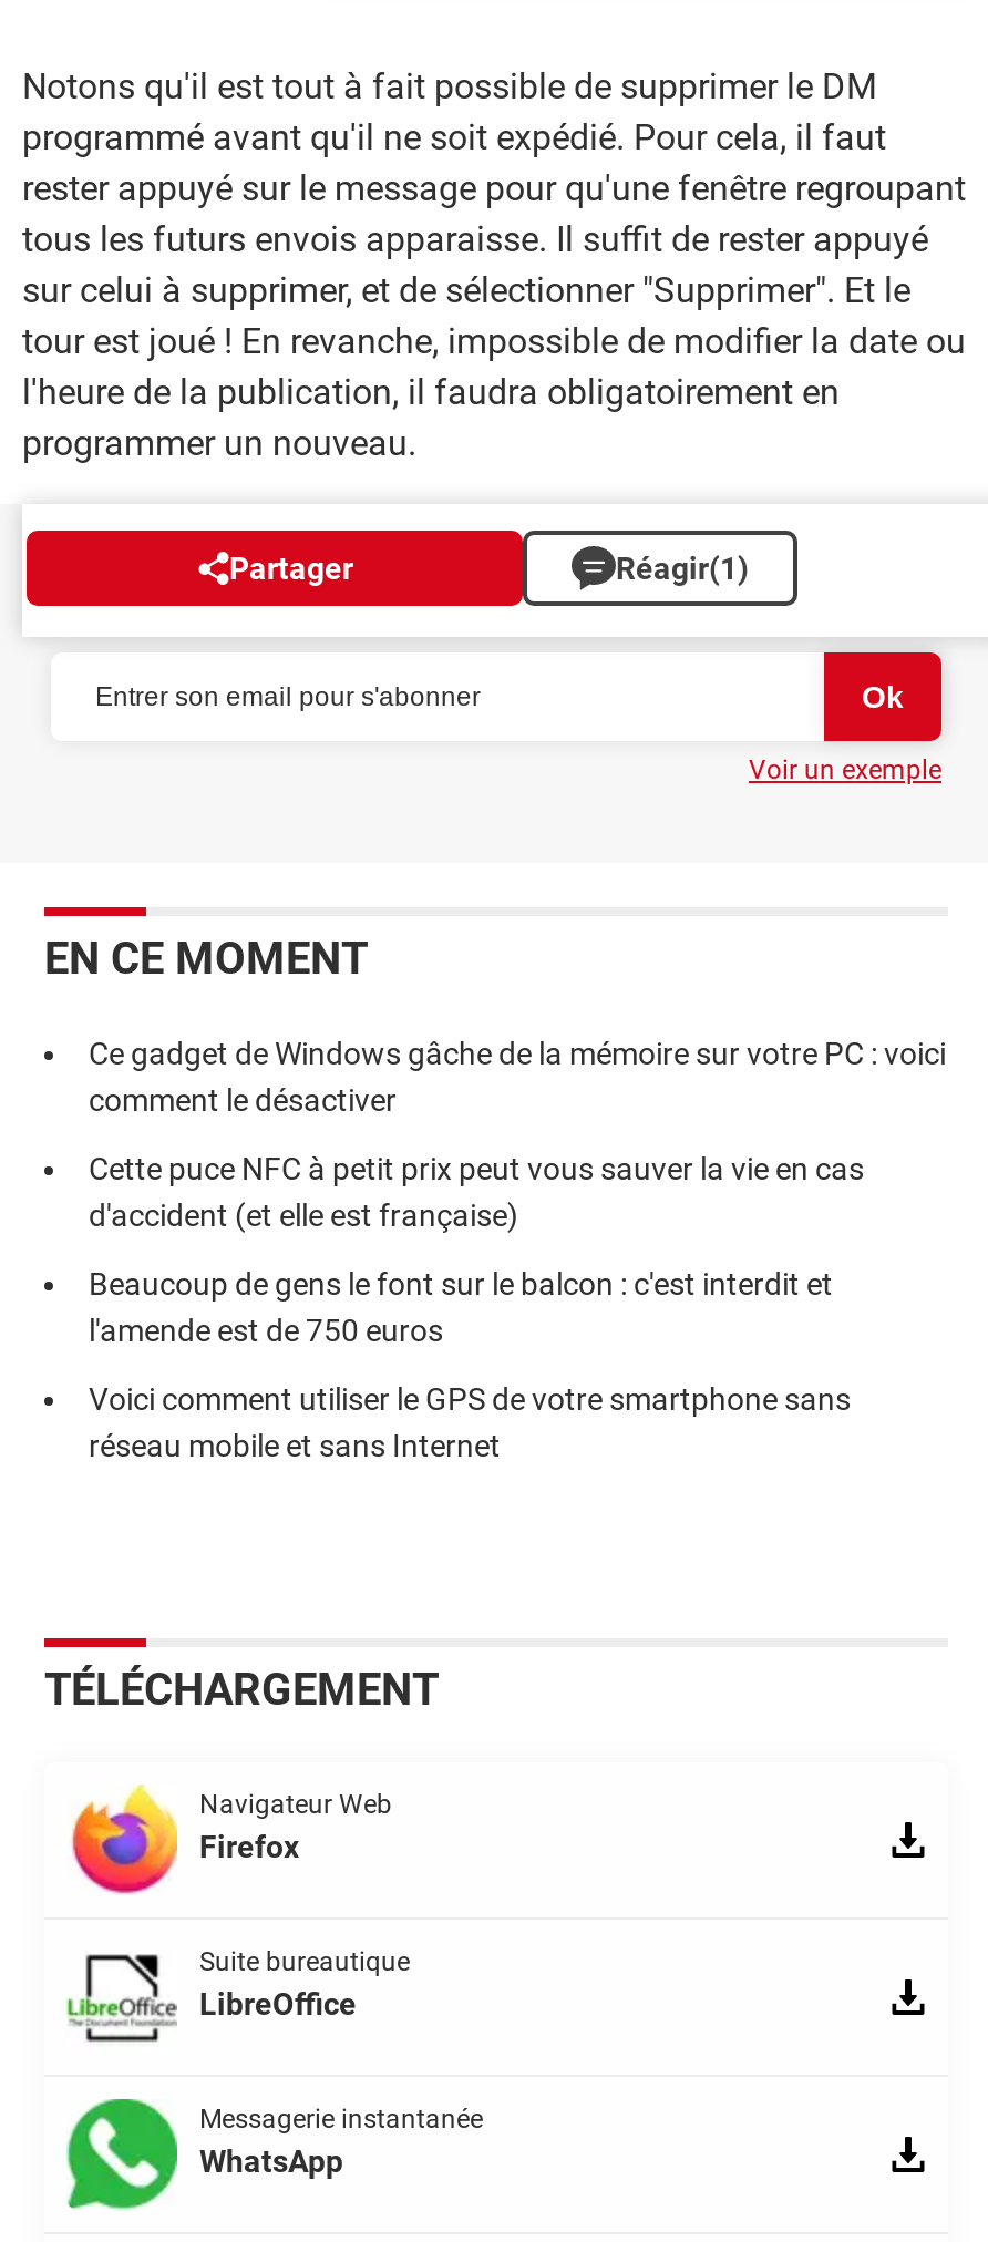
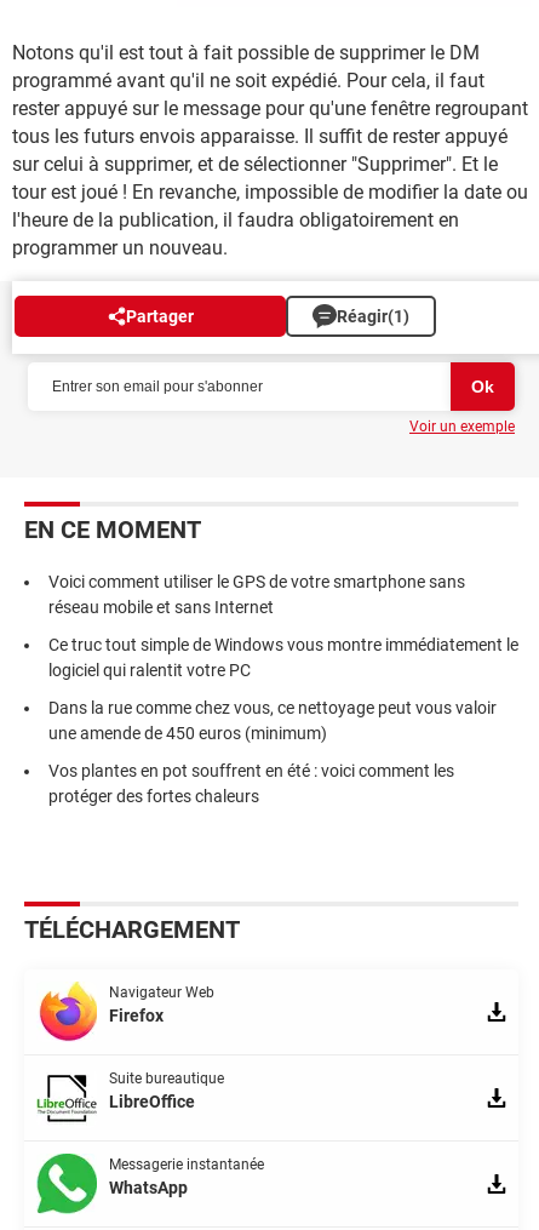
- Ce gadget de Windows gâche de la mémoire sur votre PC : voici
- comment le désactiver
- Cette puce NFC à petit prix peut vous sauver la vie en cas
- d'accident (et elle est française)
- Beaucoup de gens le font sur le balcon : c'est interdit et
- l'amende est de 750 euros

moved up: Voici comment utiliser le GPS de votre smartphone sans | réseau mobile et sans Internet

+ Ce truc tout simple de Windows vous montre immédiatement le
+ logiciel qui ralentit votre PC
+ Dans la rue comme chez vous, ce nettoyage peut vous valoir
+ une amende de 450 euros (minimum)
+ Vos plantes en pot souffrent en été : voici comment les
+ protéger des fortes chaleurs
